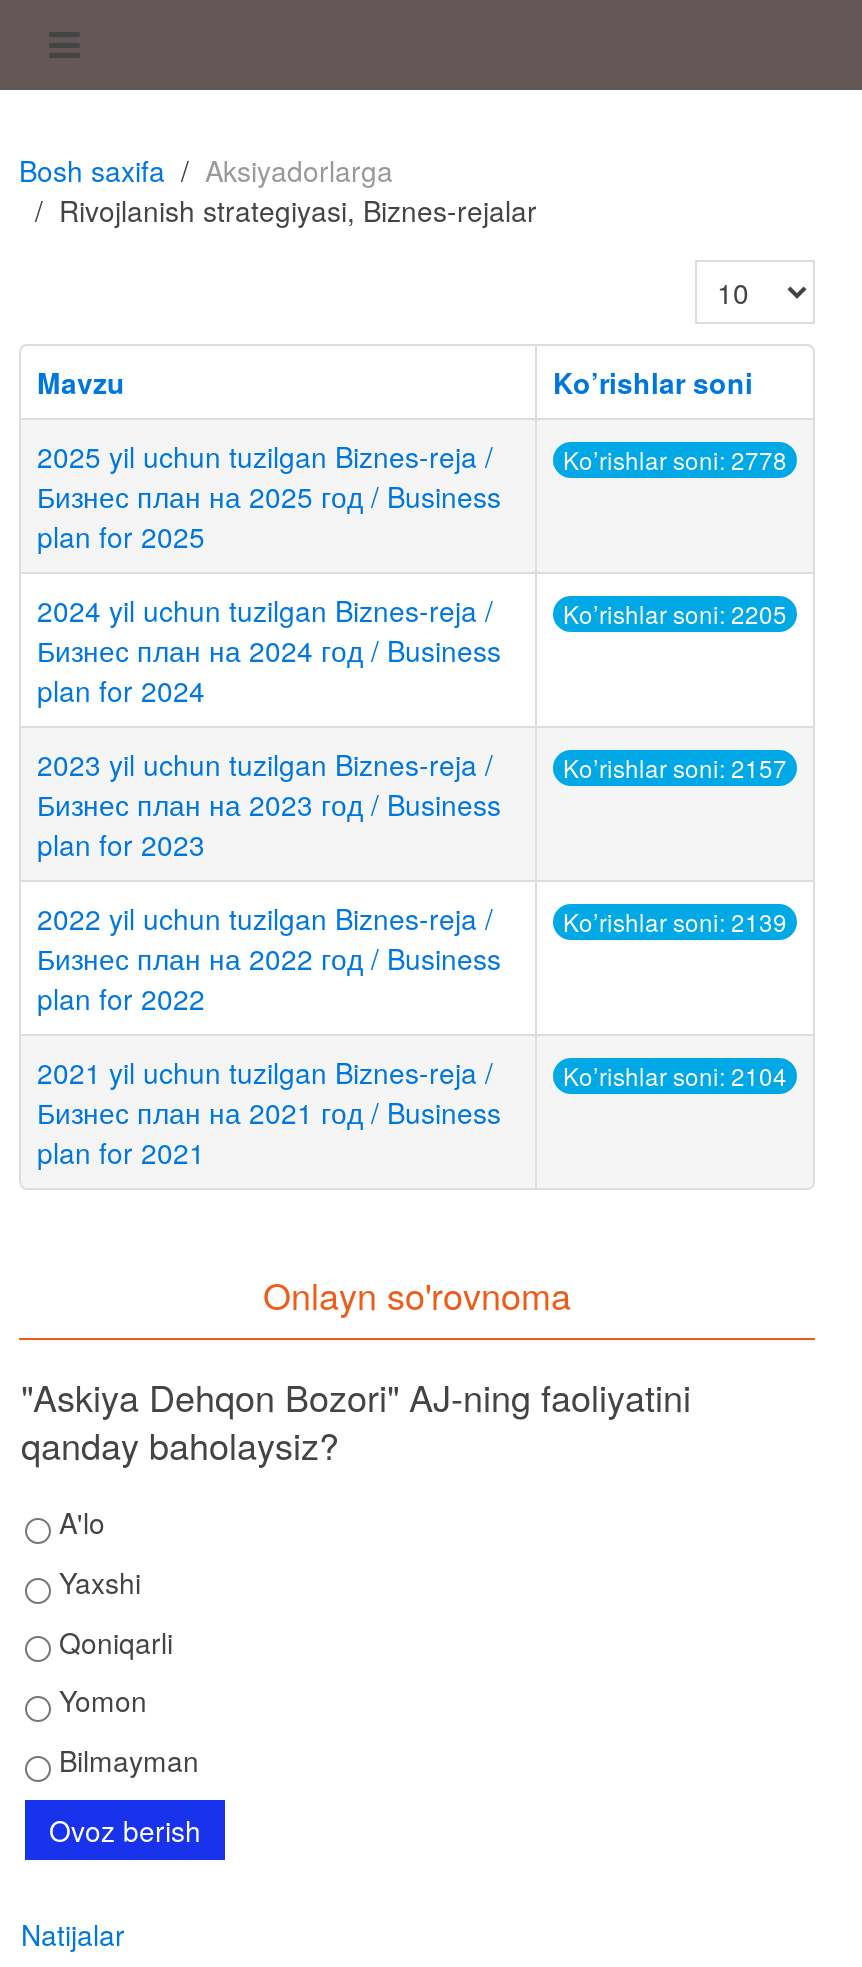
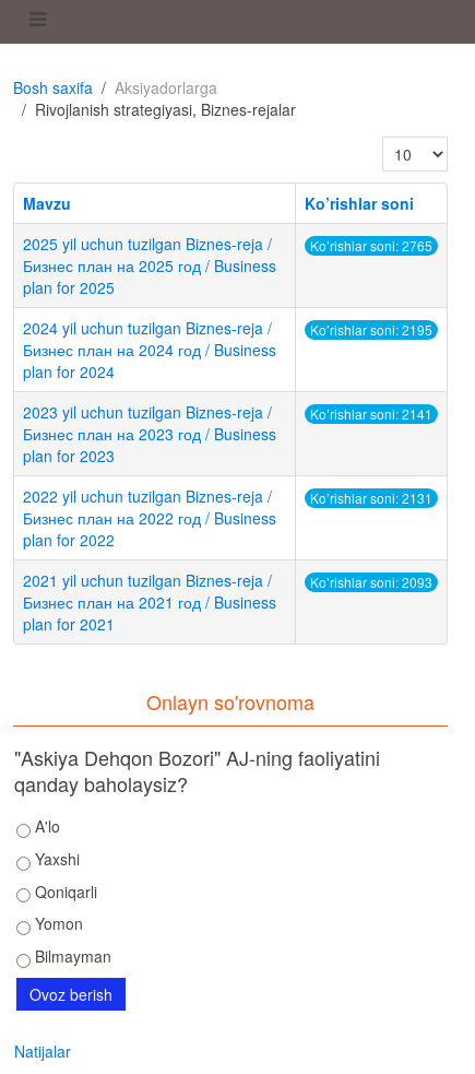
- Ko’rishlar soni: 2778
+ Ko’rishlar soni: 2765

- Ko’rishlar soni: 2205
+ Ko’rishlar soni: 2195

- Ko’rishlar soni: 2157
+ Ko’rishlar soni: 2141

- Ko’rishlar soni: 2139
+ Ko’rishlar soni: 2131

- Ko’rishlar soni: 2104
+ Ko’rishlar soni: 2093
